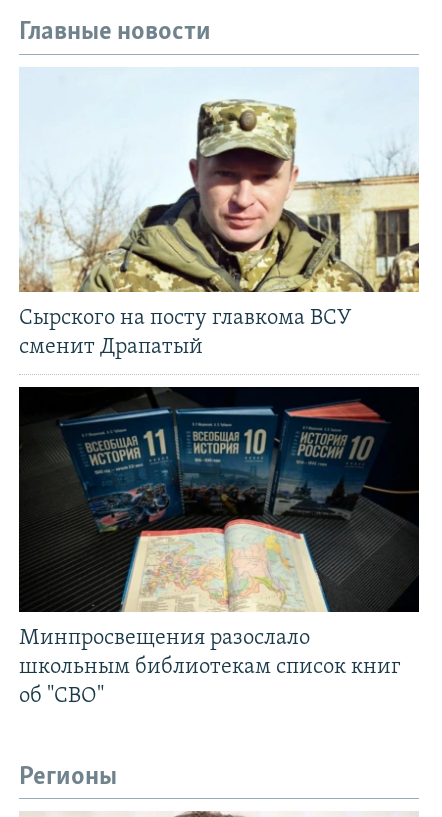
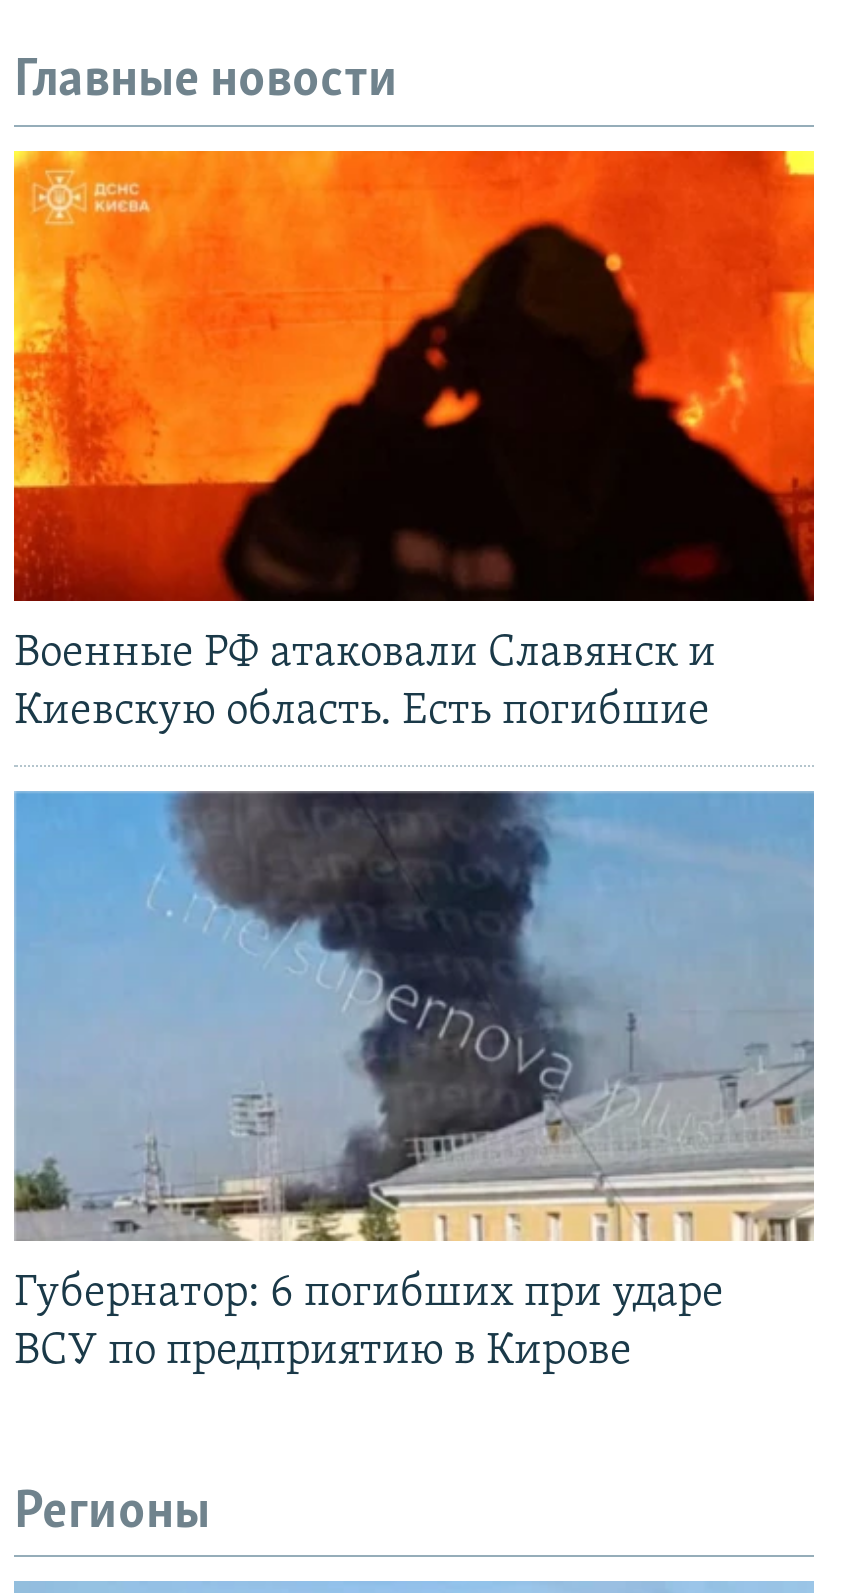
- [image]
- Сырского на посту главкома ВСУ
- сменит Драпатый
+ [image]
+ Военные РФ атаковали Славянск и
+ Киевскую область. Есть погибшие

- [image]
- Минпросвещения разослало
- школьным библиотекам список книг
- об "СВО"
+ [image]
+ Губернатор: 6 погибших при ударе
+ ВСУ по предприятию в Кирове
